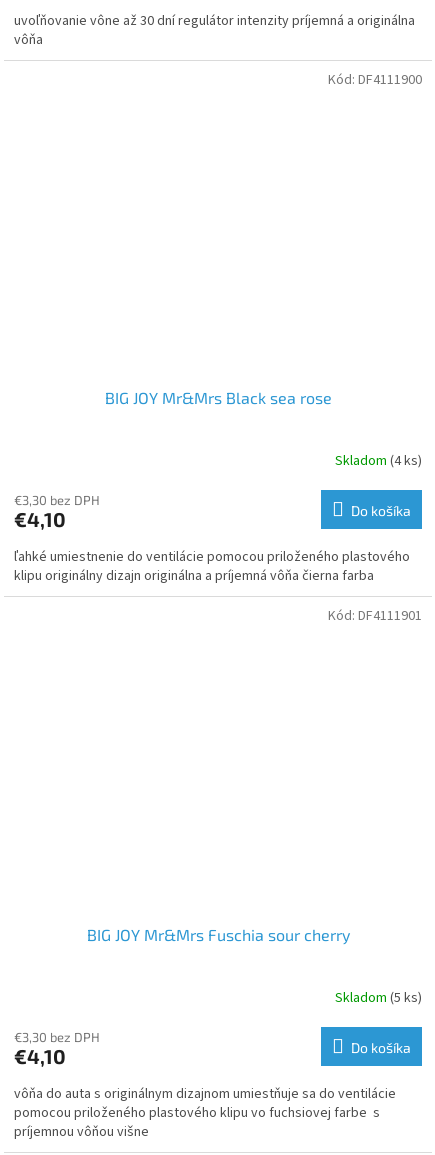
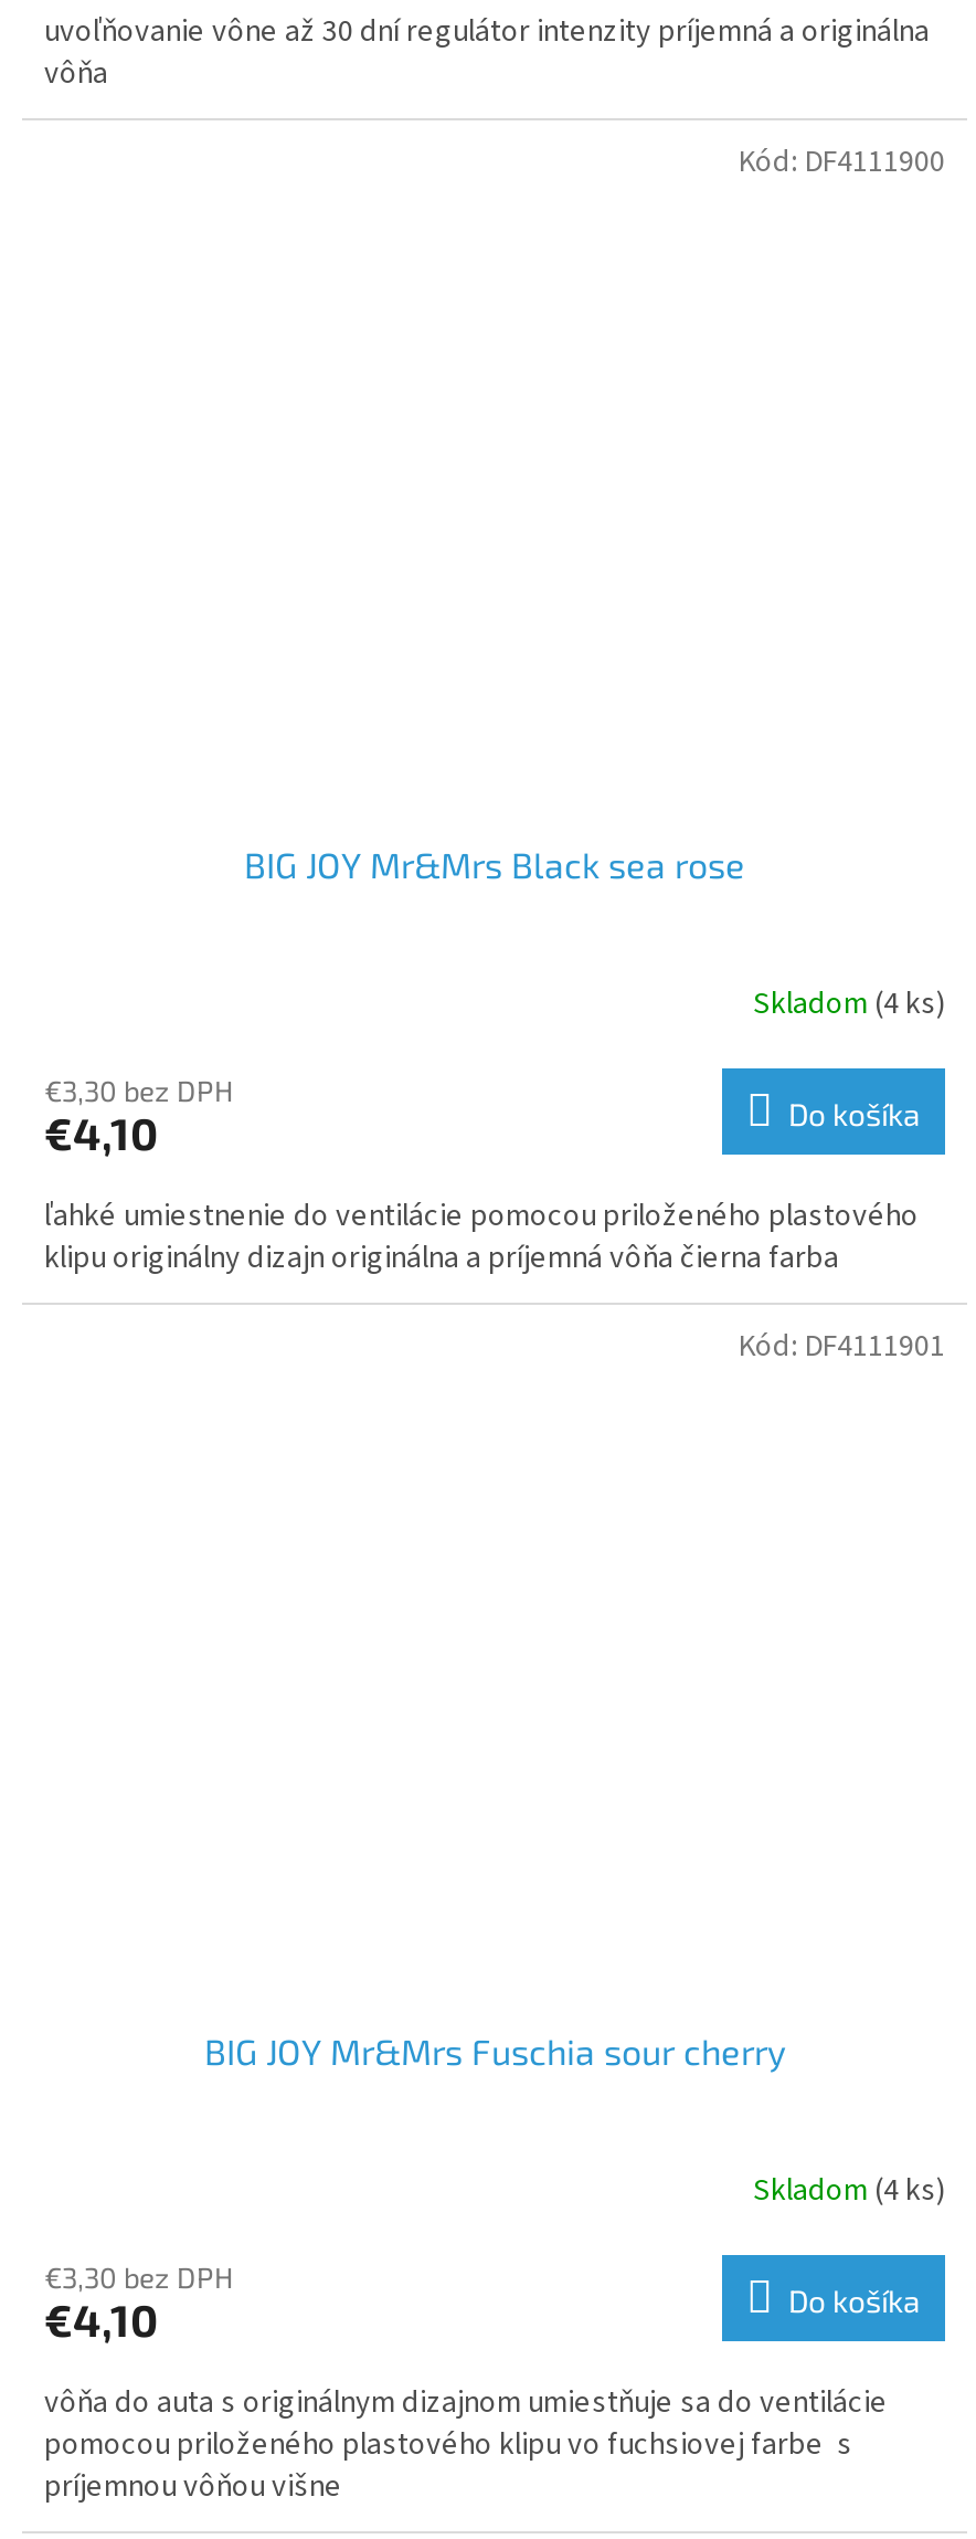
- Skladom (5 ks)
+ Skladom (4 ks)
